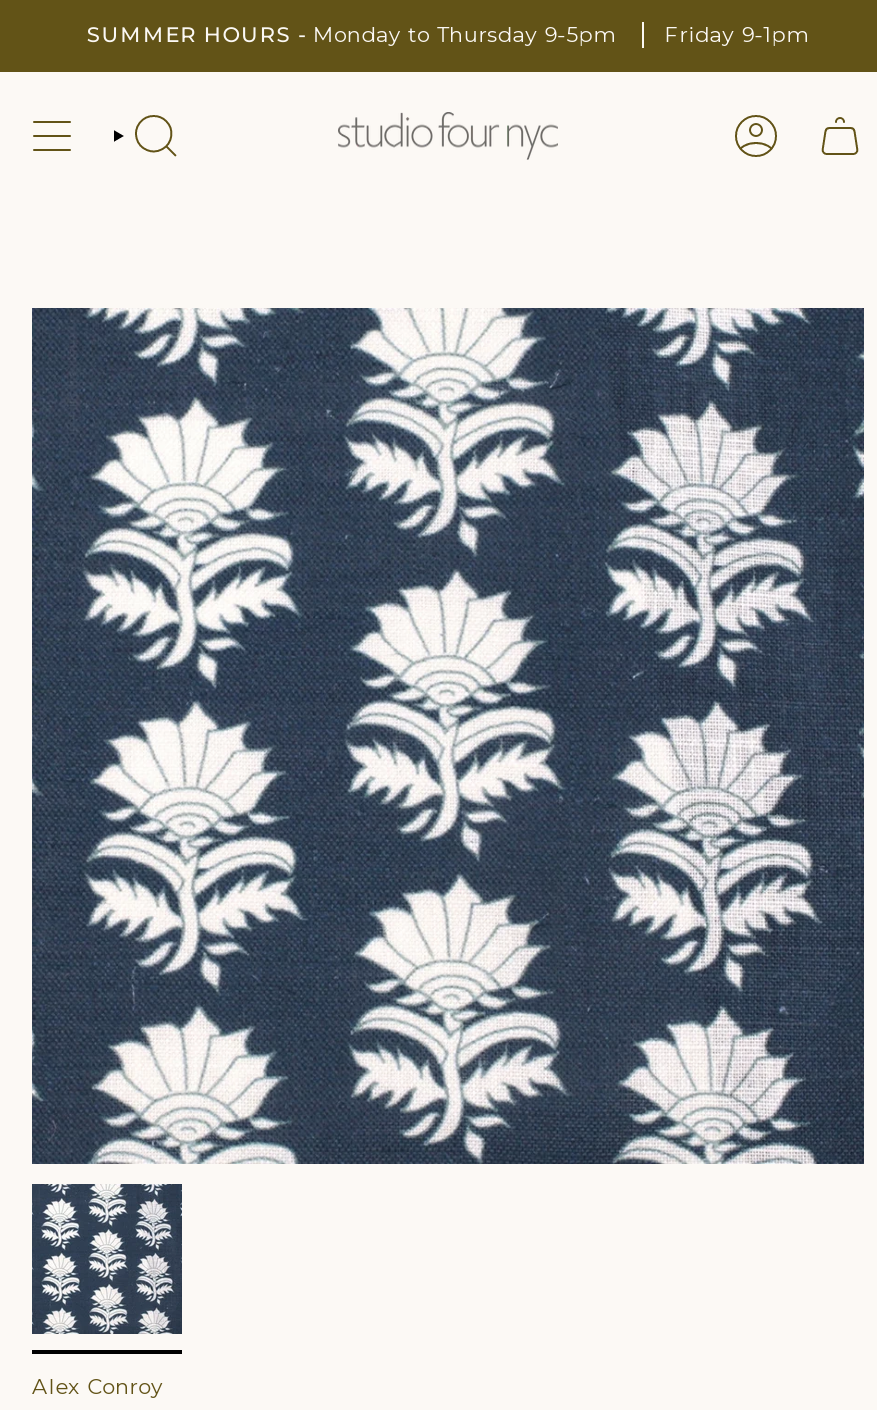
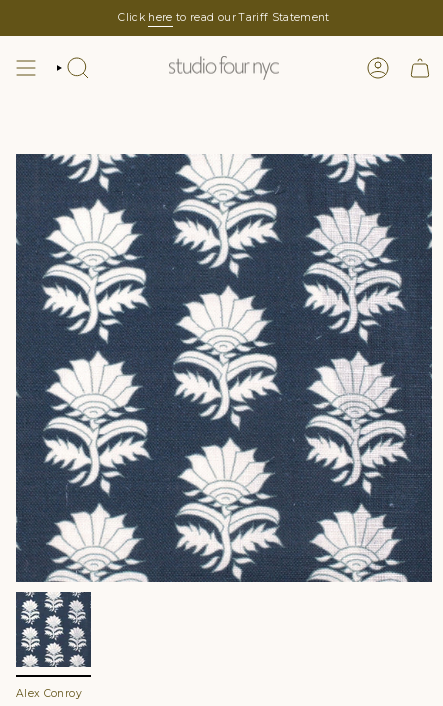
- SUMMER HOURS - Monday to Thursday 9-5pm
- Friday 9-1pm
+ Click here to read our Tariff Statement
